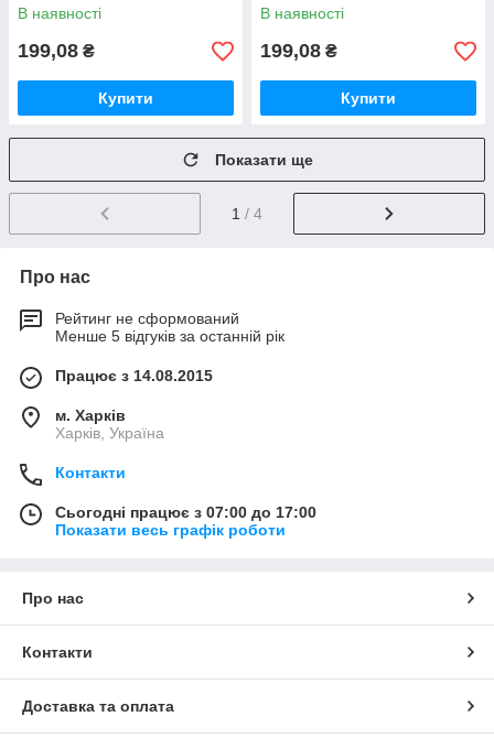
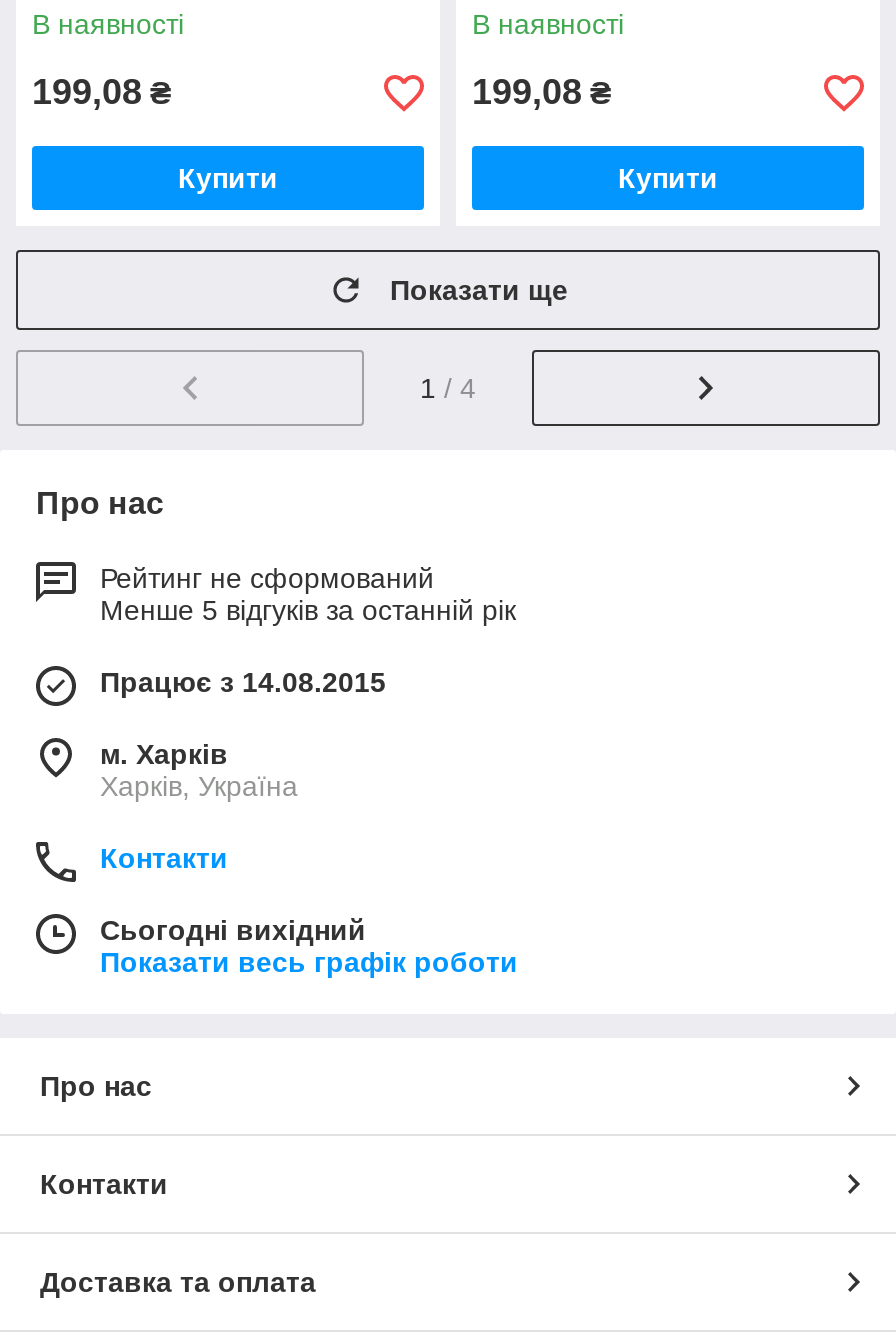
- Сьогодні працює з 07:00 до 17:00
+ Сьогодні вихідний
